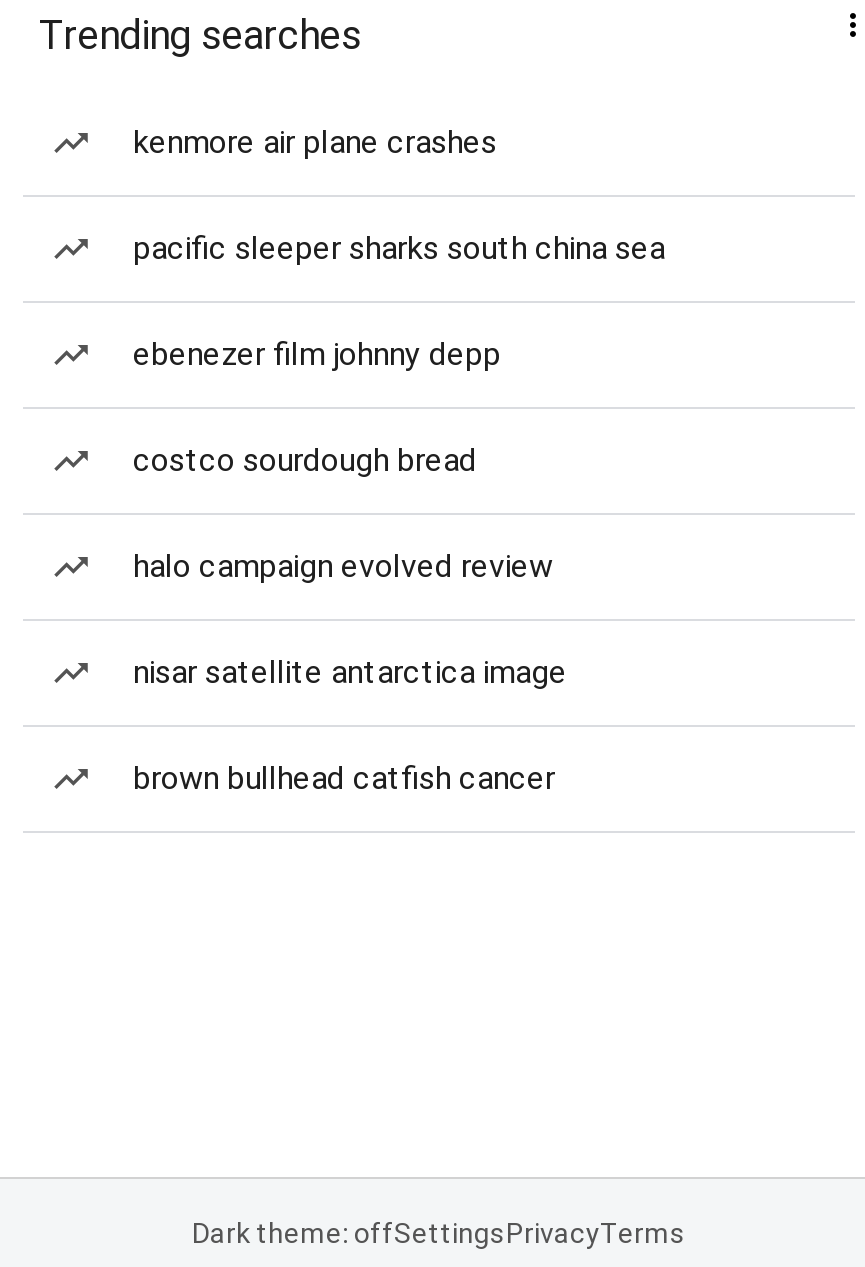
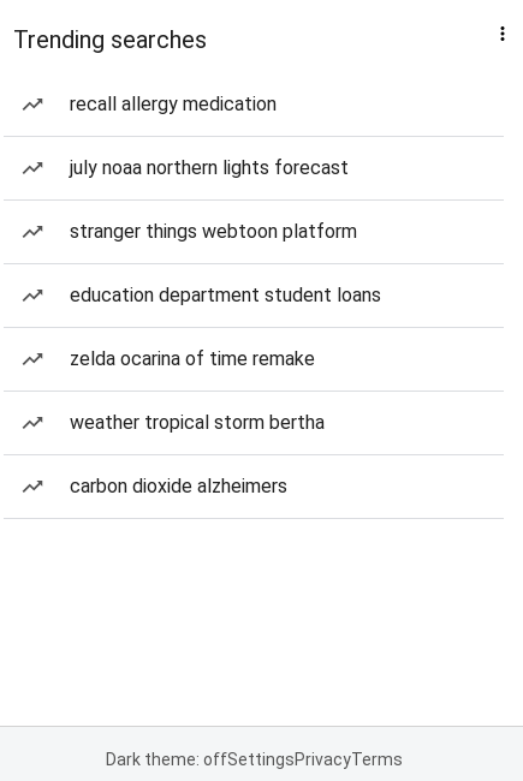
- kenmore air plane crashes
+ recall allergy medication

- pacific sleeper sharks south china sea
+ july noaa northern lights forecast

- ebenezer film johnny depp
+ stranger things webtoon platform

- costco sourdough bread
+ education department student loans

- halo campaign evolved review
+ zelda ocarina of time remake

- nisar satellite antarctica image
+ weather tropical storm bertha

- brown bullhead catfish cancer
+ carbon dioxide alzheimers
